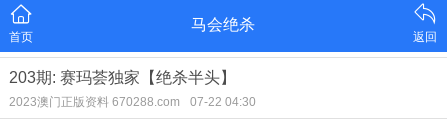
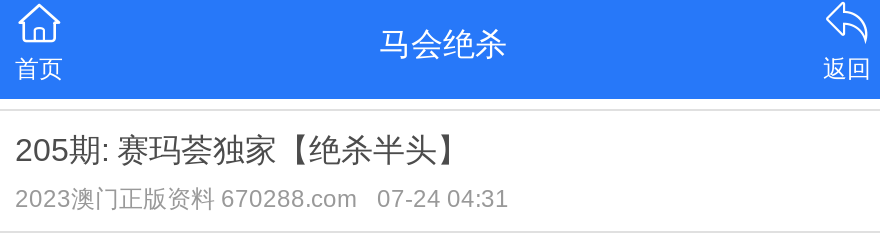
- 203期: 赛玛荟独家【绝杀半头】
+ 205期: 赛玛荟独家【绝杀半头】

- 2023澳门正版资料 670288.com 07-22 04:30
+ 2023澳门正版资料 670288.com 07-24 04:31
